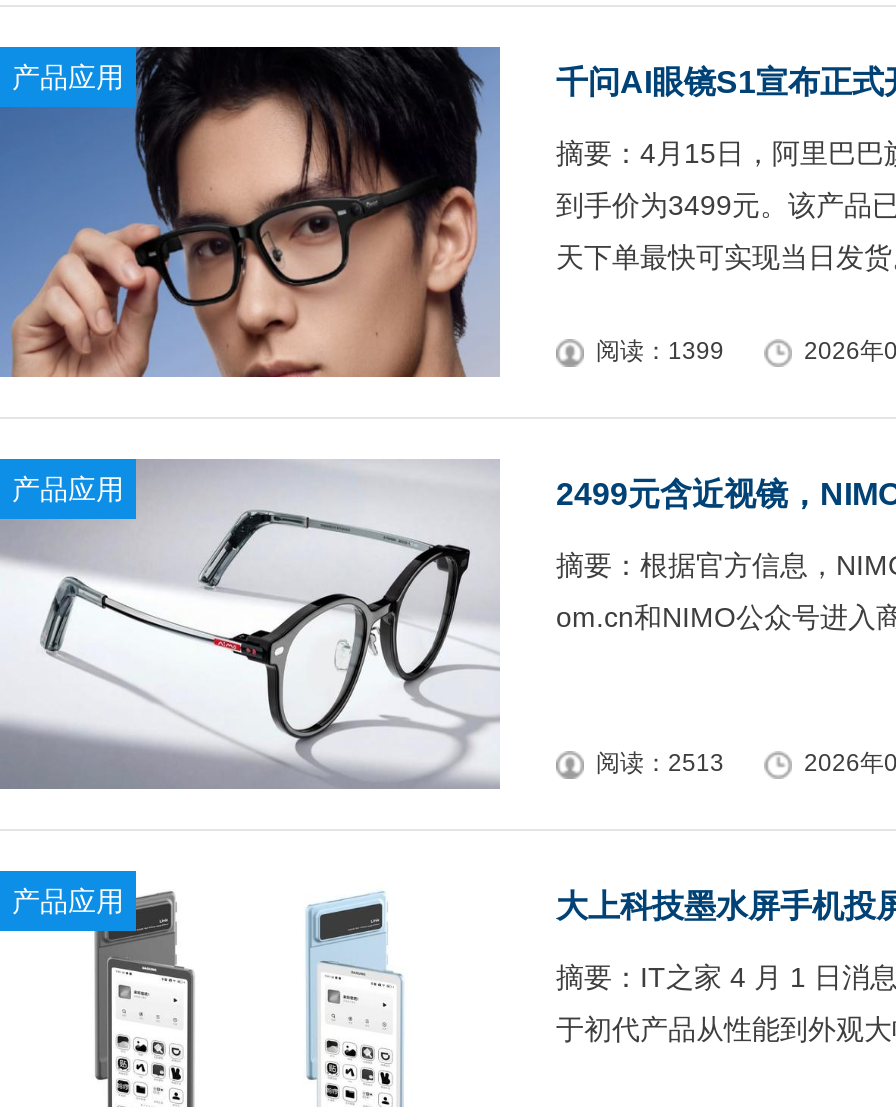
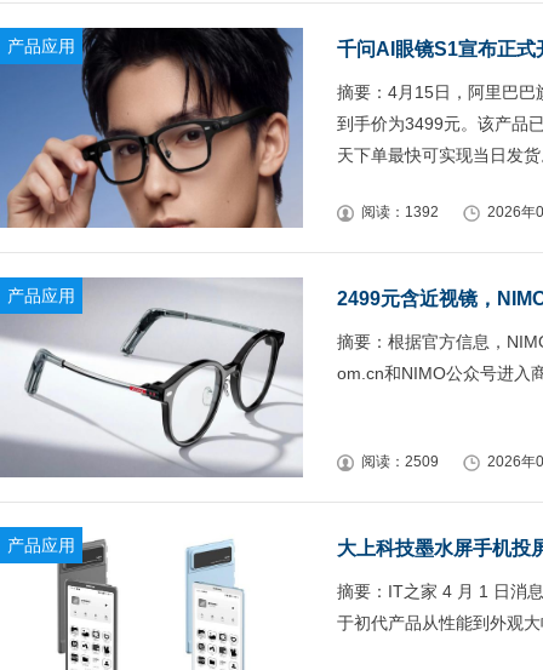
- 阅读：1399
+ 阅读：1392

- 阅读：2513
+ 阅读：2509
